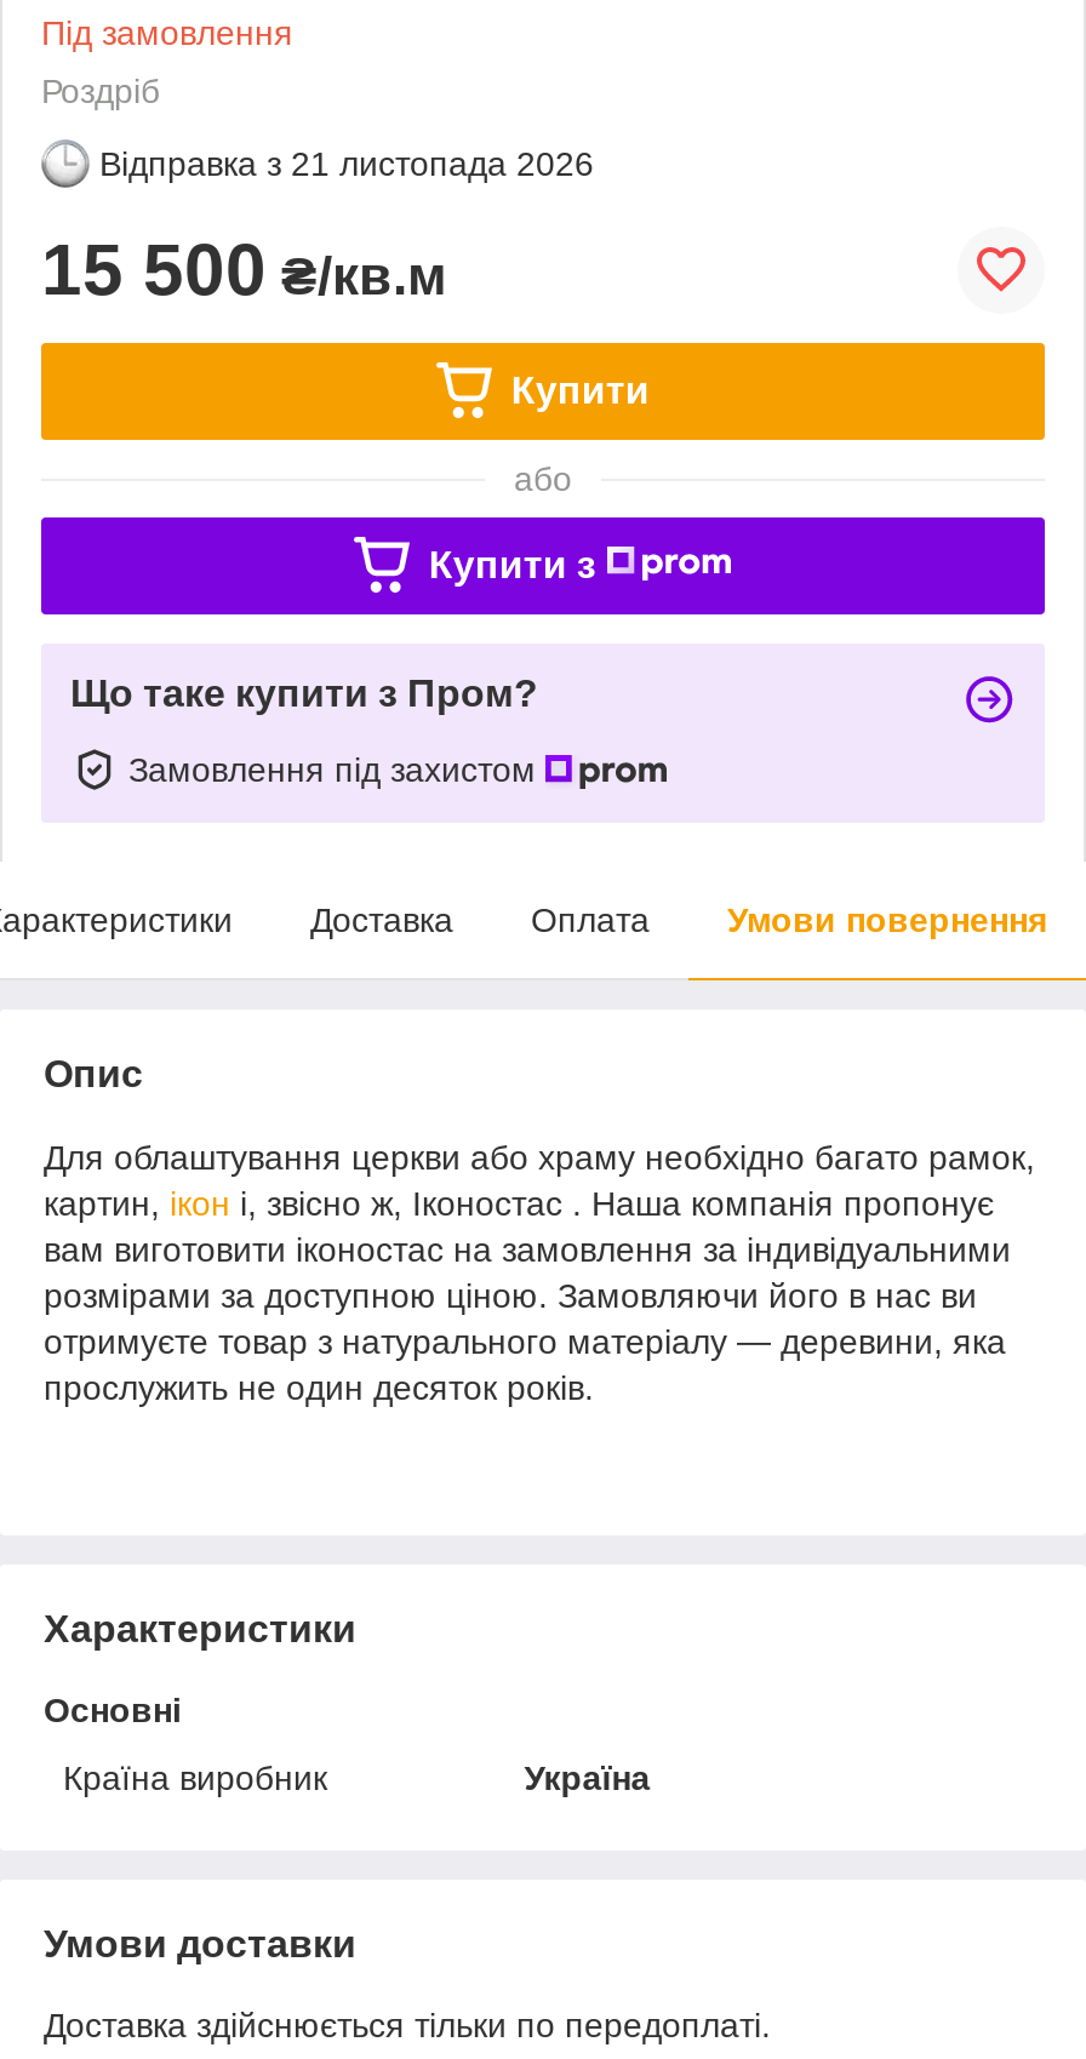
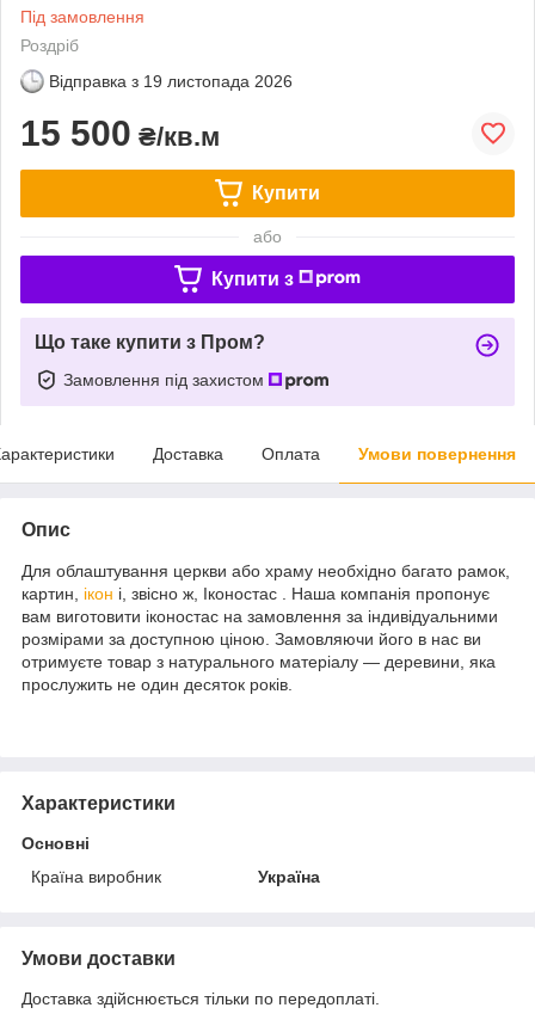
- Відправка з 21 листопада 2026
+ Відправка з 19 листопада 2026
